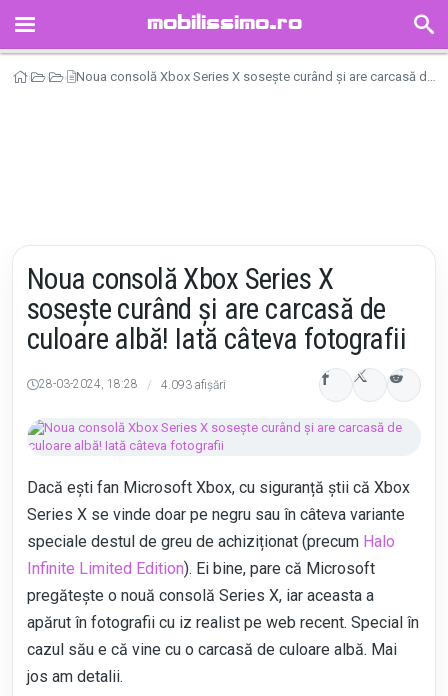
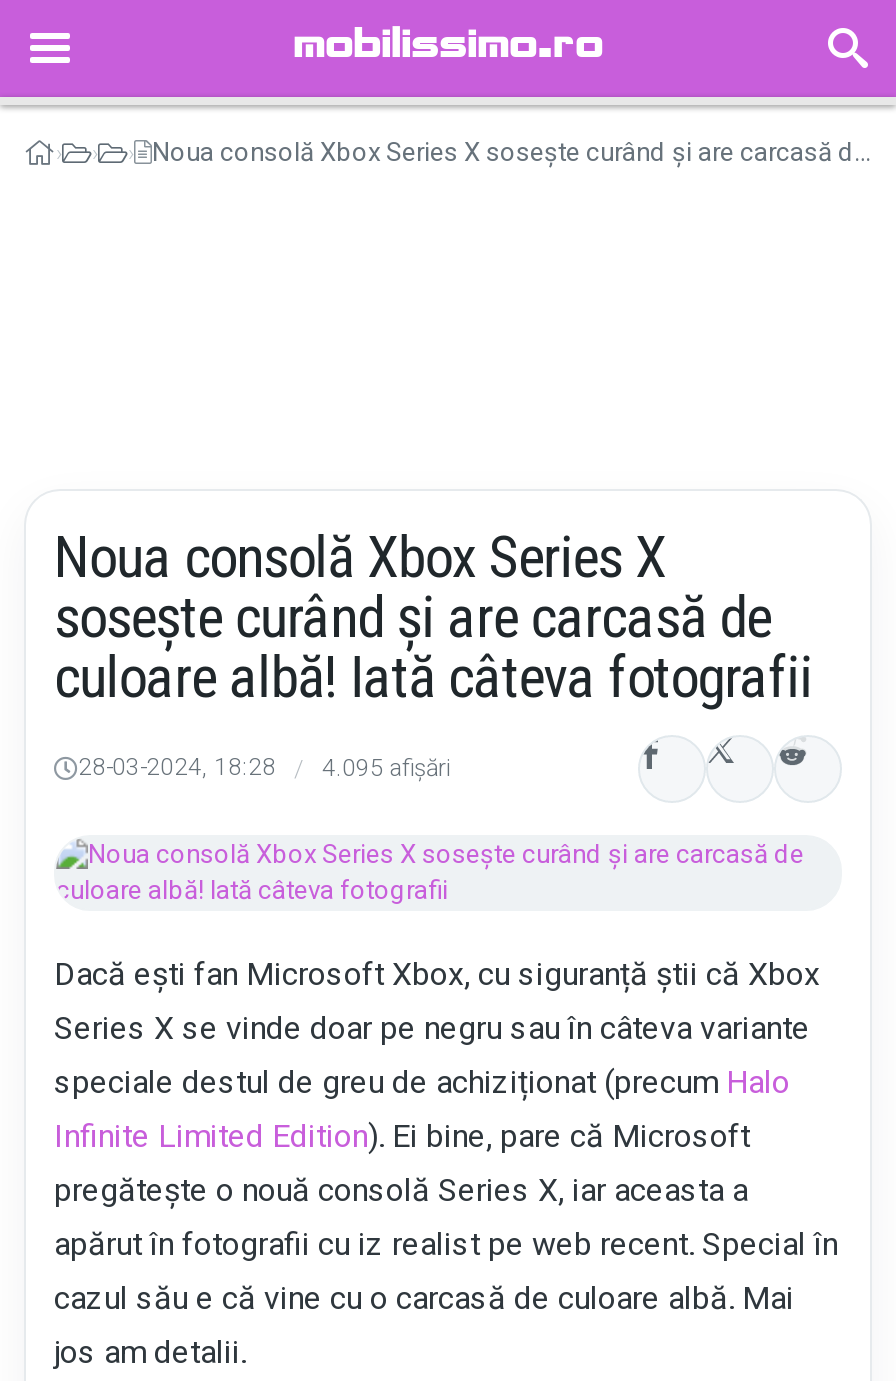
- 4.093 afișări
+ 4.095 afișări
